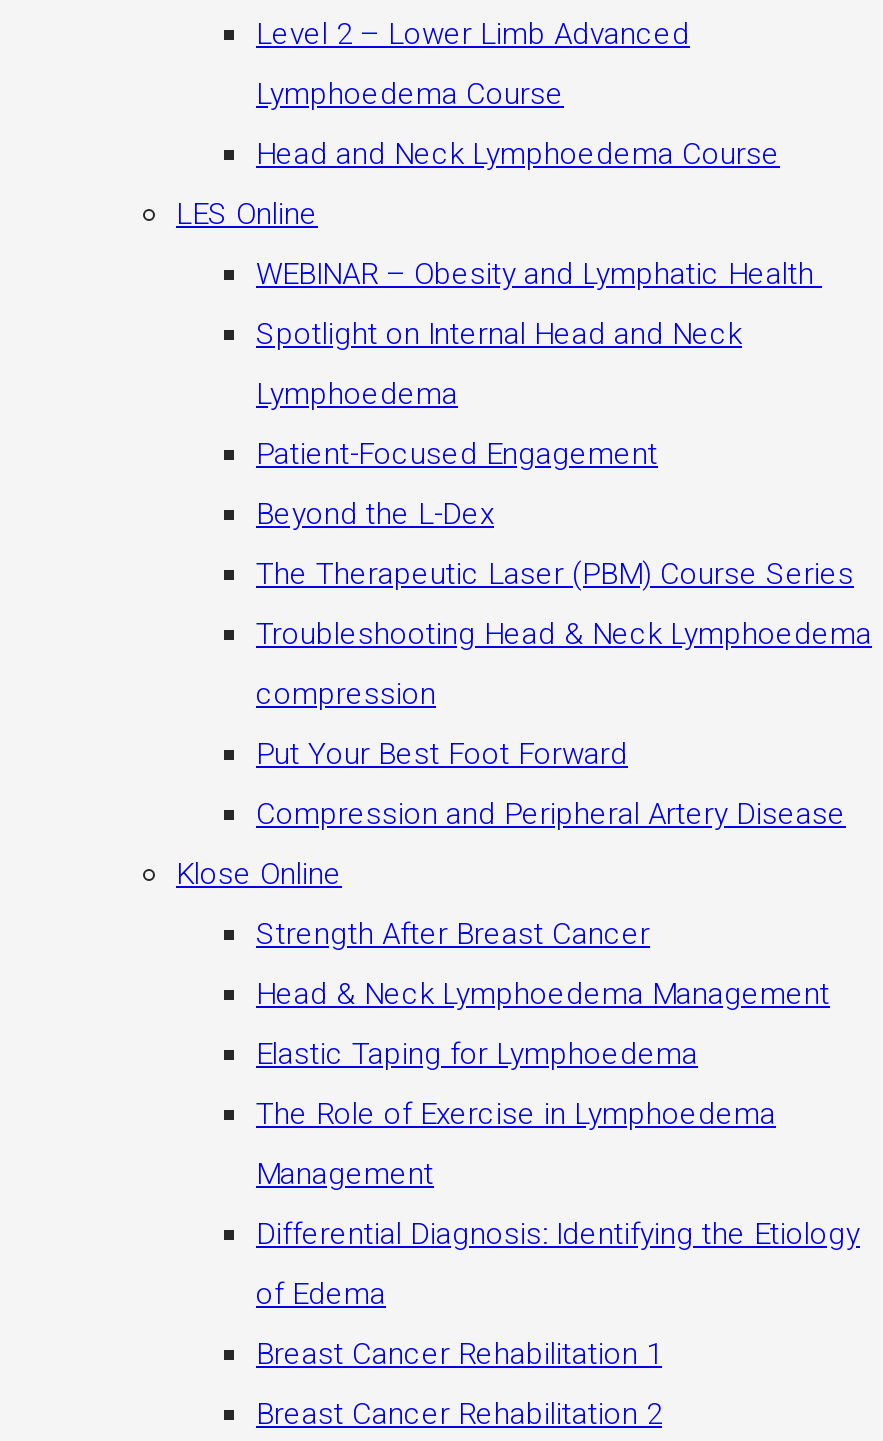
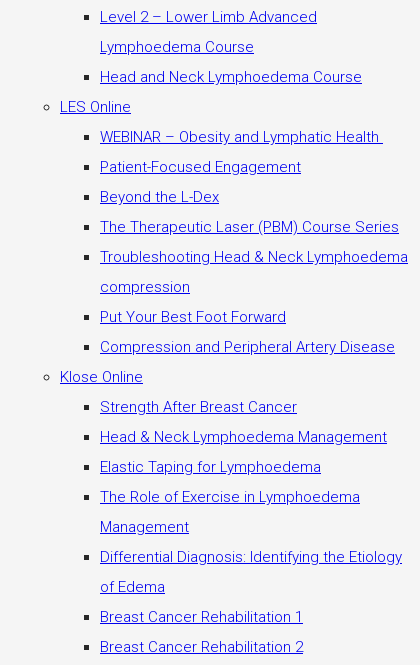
- Spotlight on Internal Head and Neck
- Lymphoedema
